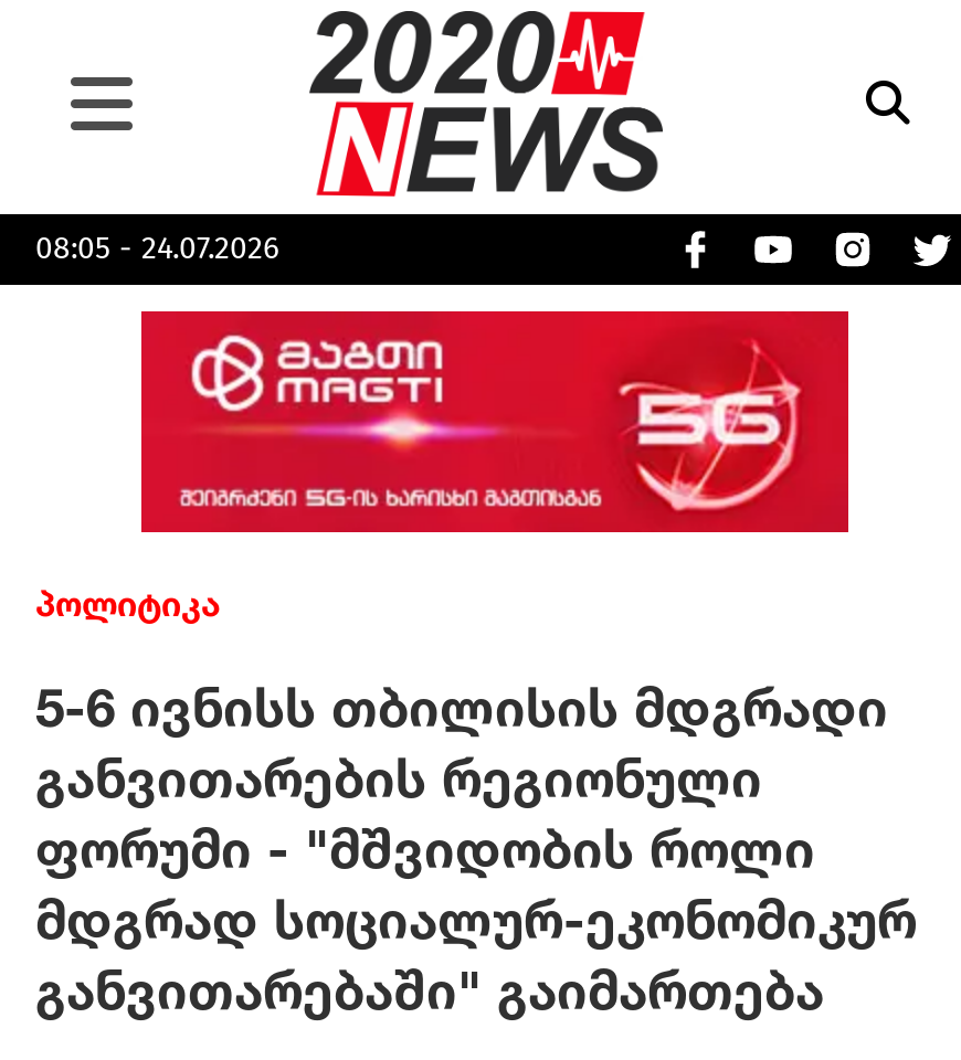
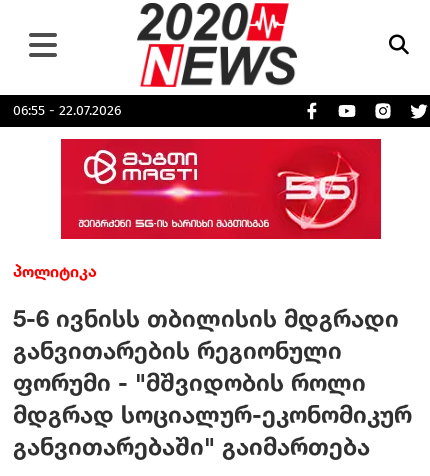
- 08:05 - 24.07.2026
+ 06:55 - 22.07.2026
